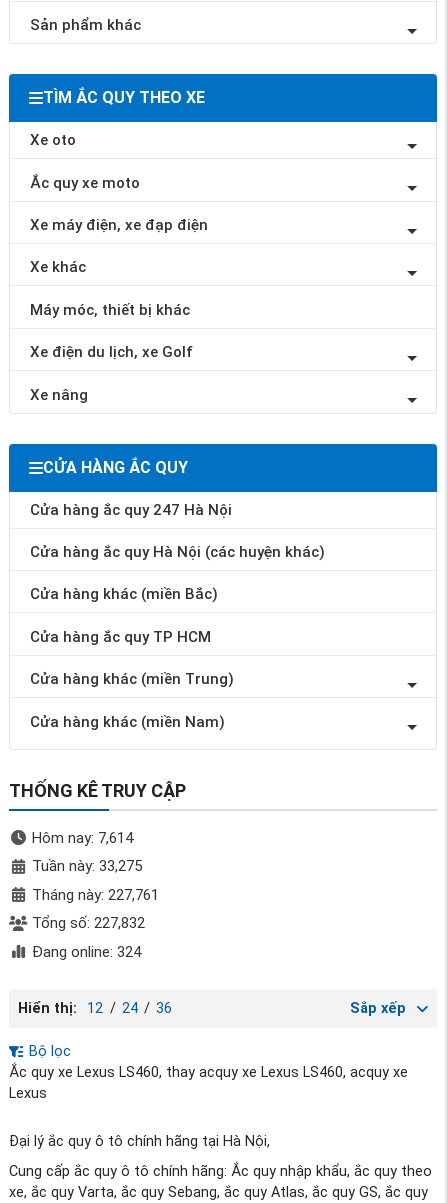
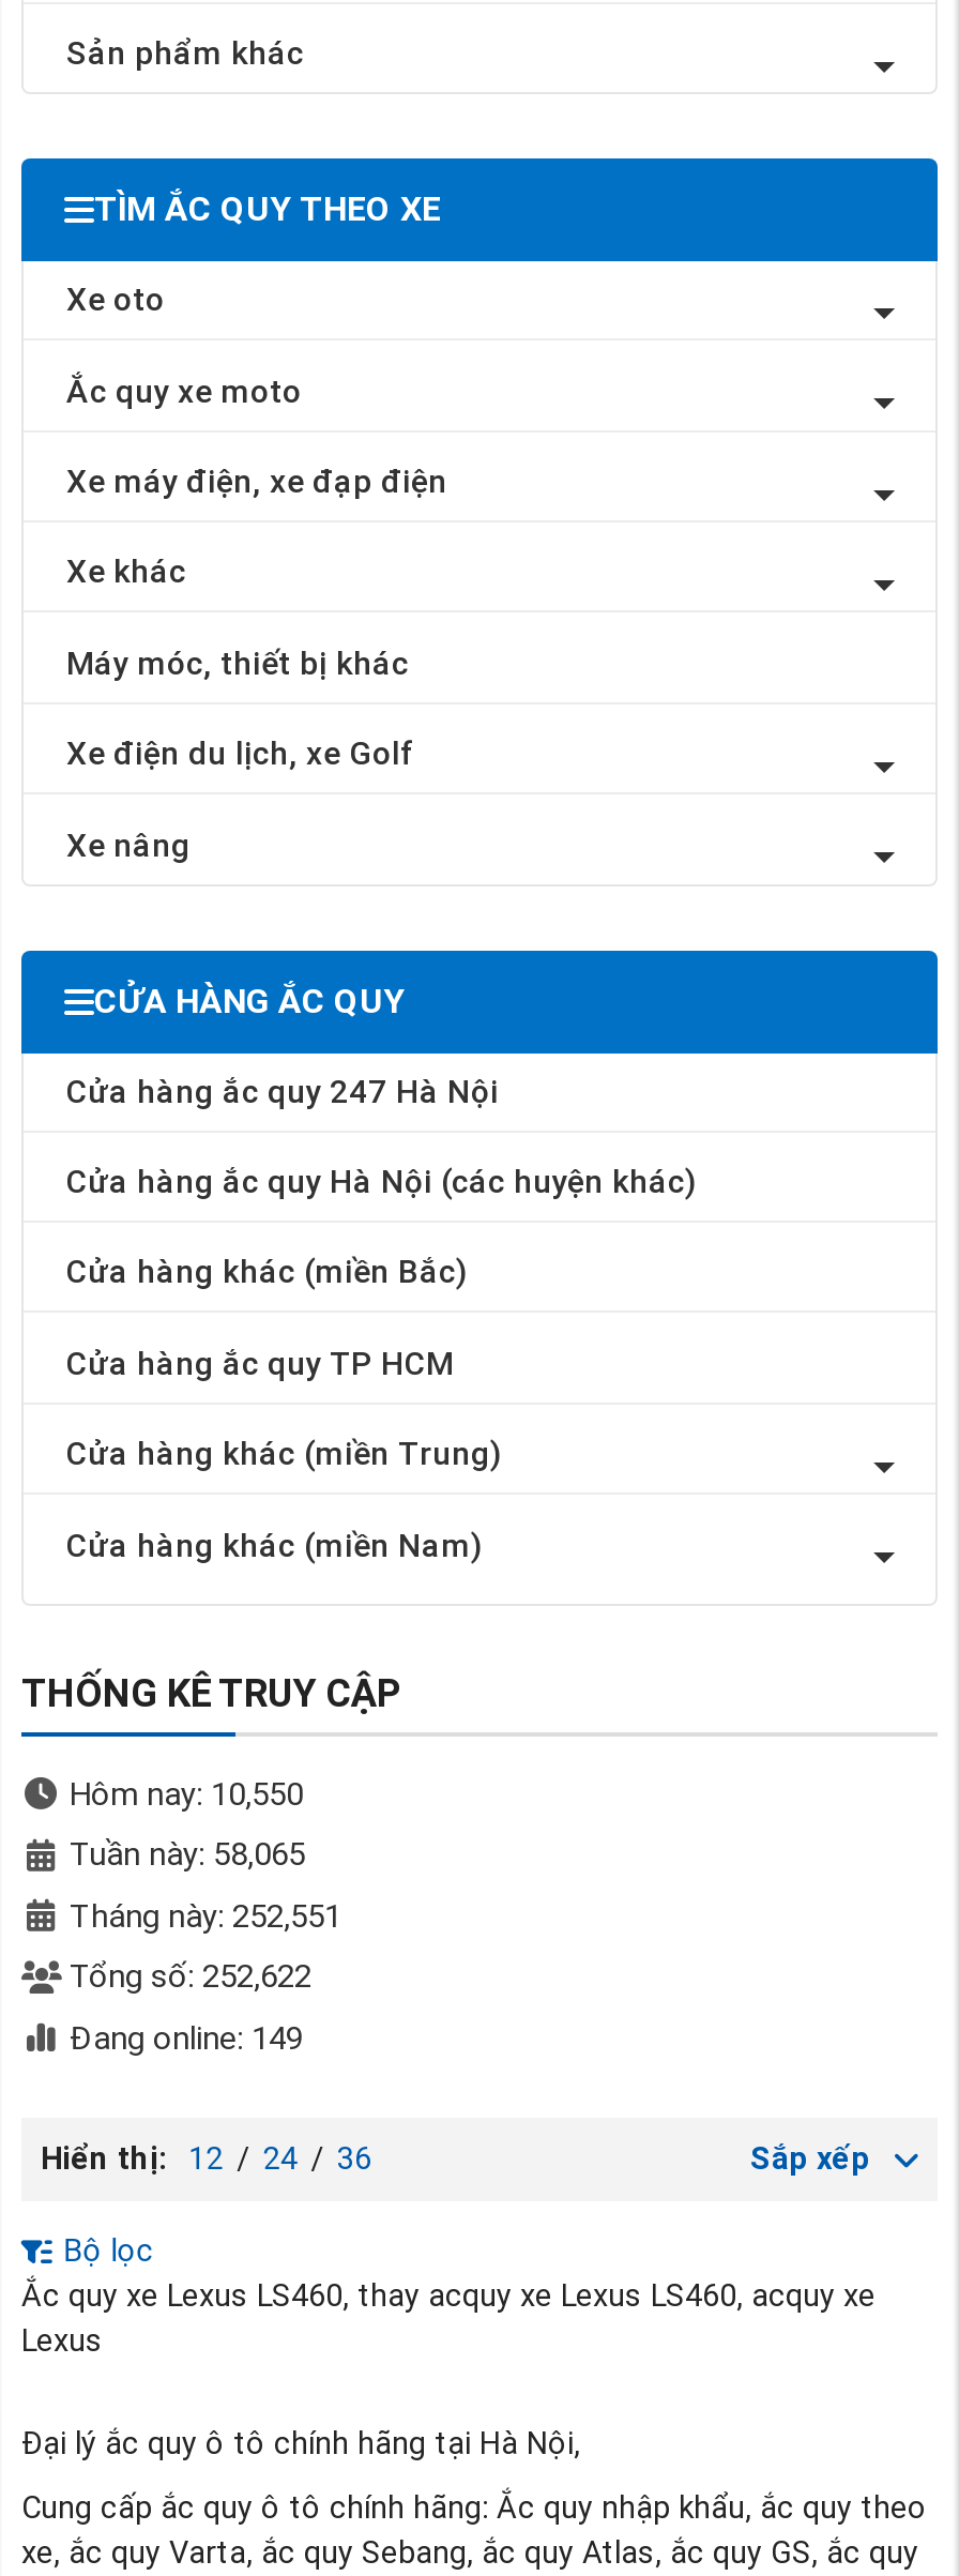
- Hôm nay: 7,614
+ Hôm nay: 10,550

- Tuần này: 33,275
+ Tuần này: 58,065

- Tháng này: 227,761
+ Tháng này: 252,551

- Tổng số: 227,832
+ Tổng số: 252,622

- Đang online: 324
+ Đang online: 149
